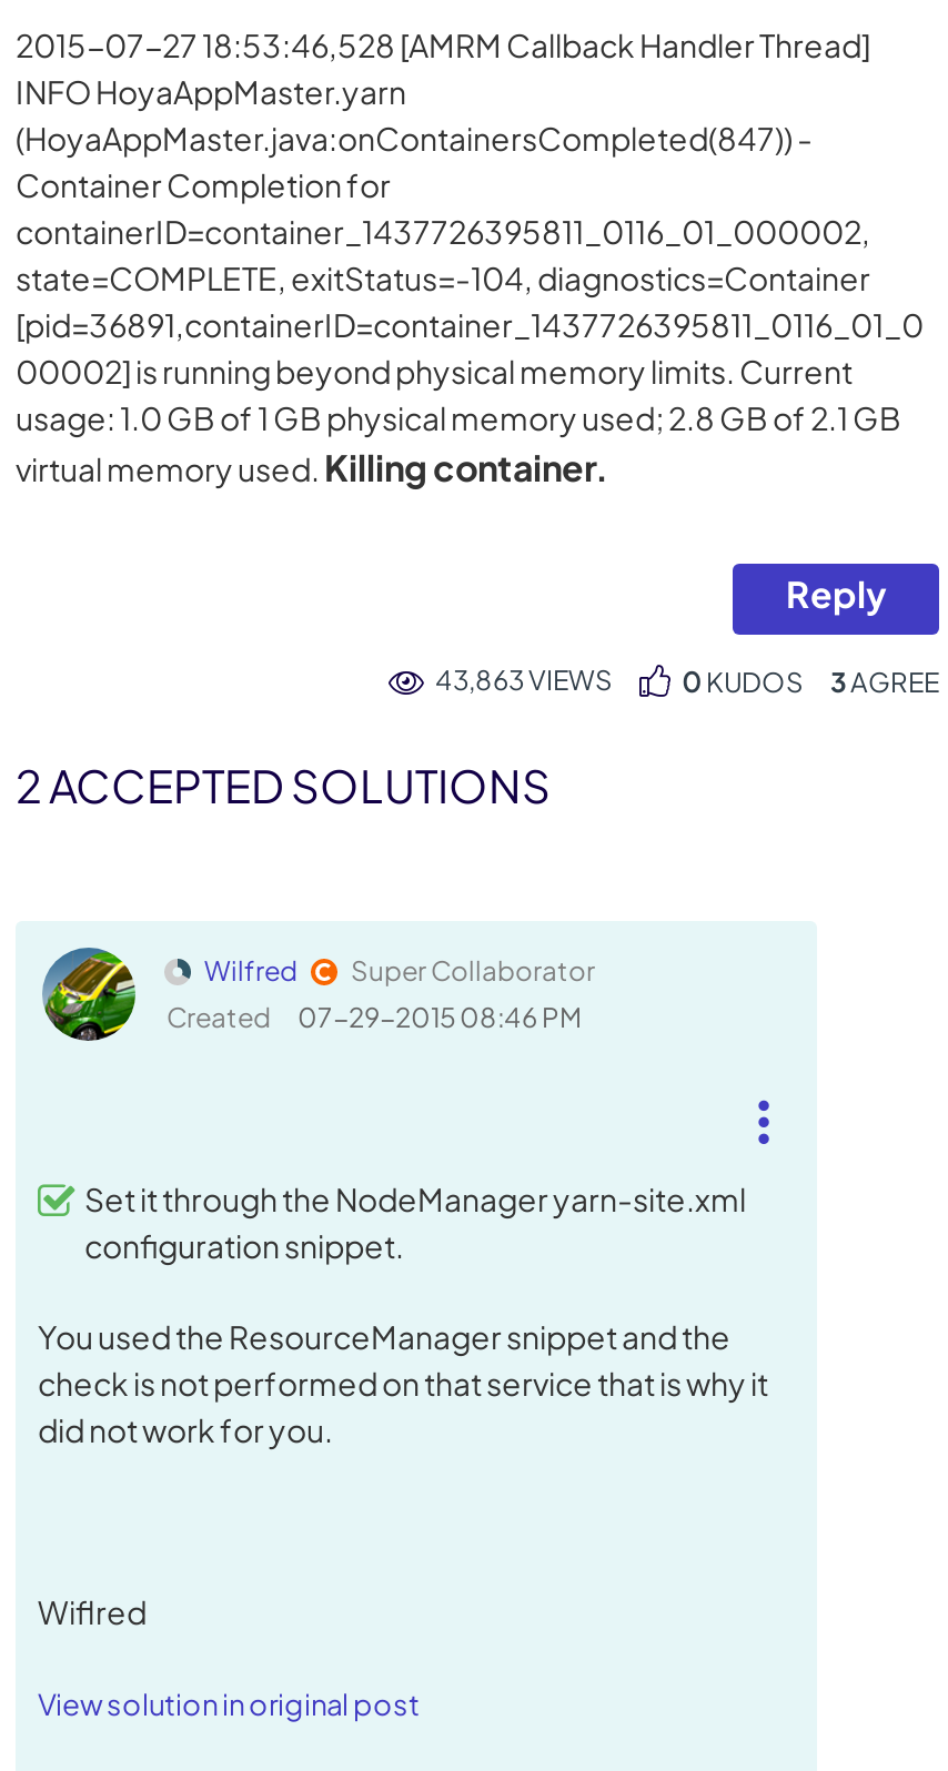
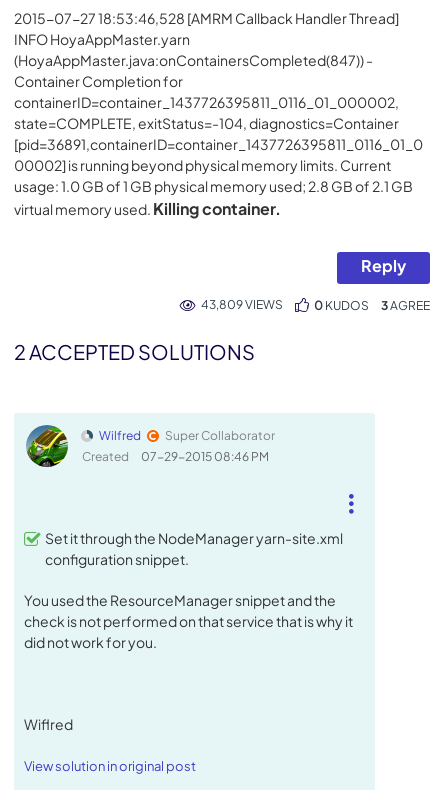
- 43,863 VIEWS
+ 43,809 VIEWS
